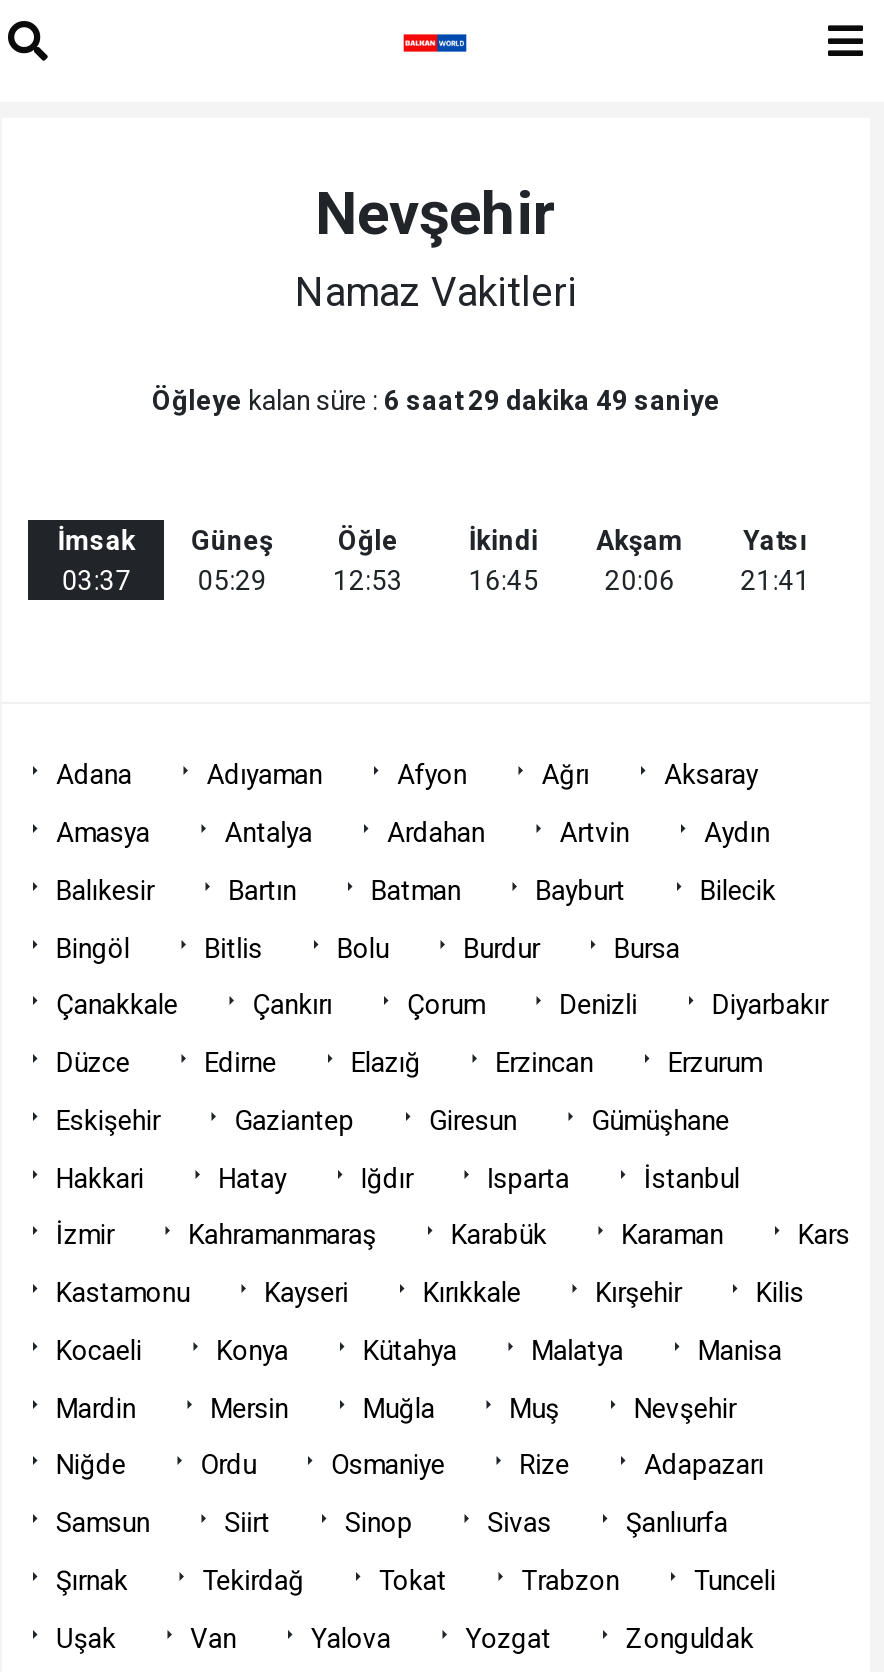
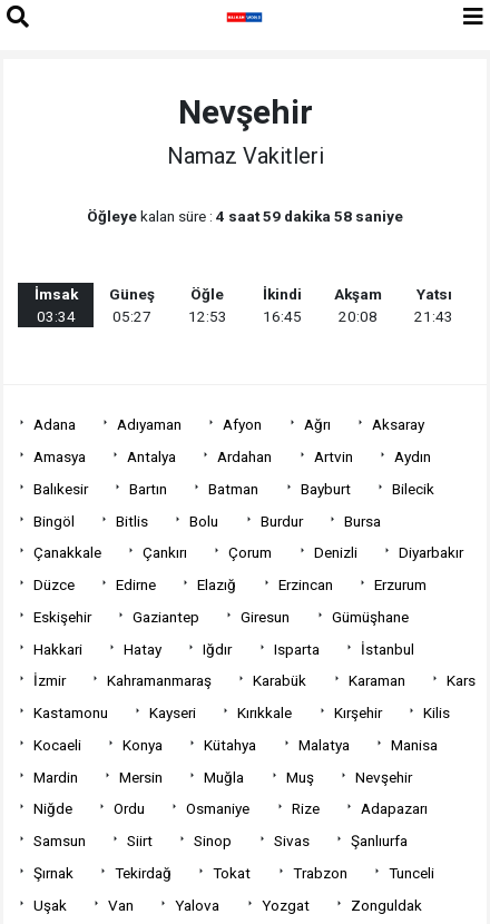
- Öğleye kalan süre : 6 saat 29 dakika 49 saniye
+ Öğleye kalan süre : 4 saat 59 dakika 58 saniye

- 03:37
+ 03:34

- 05:29
+ 05:27

- 20:06
+ 20:08

- 21:41
+ 21:43
